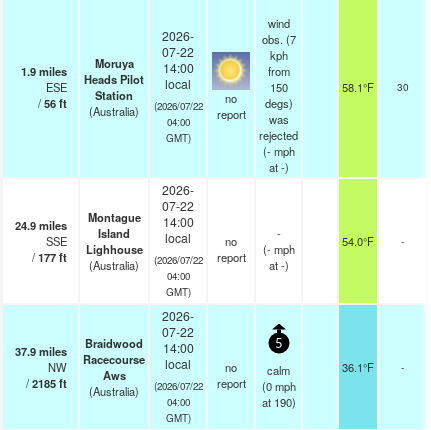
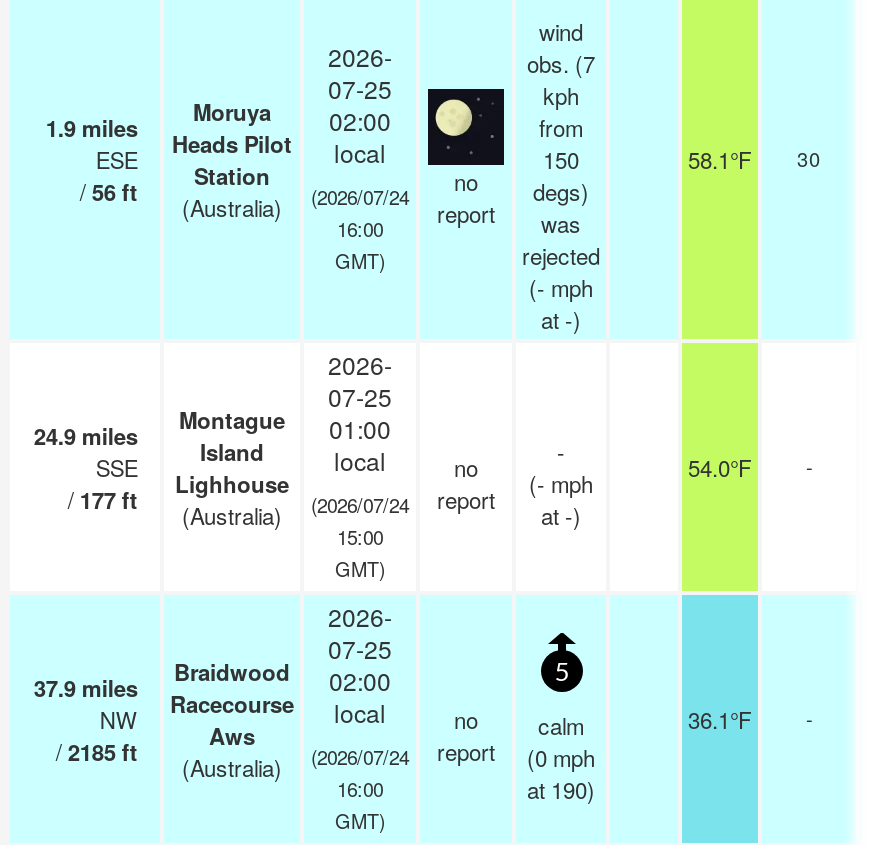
- 07-22
+ 07-25

- [image]
- 04:00 report was
+ [image]
+ 16:00 report was

- 14:00
+ 02:00

- (2026/07/22
+ (2026/07/24

- 07-22
+ 07-25

- 14:00
+ 01:00

- (2026/07/22
+ (2026/07/24

- 04:00
+ 15:00

- 07-22
+ 07-25

- 37.9 miles NW Racecourse Braidwood 14:00 local
+ 37.9 miles NW Racecourse Braidwood 02:00 local

- / 2185 ft (Australia) (2026/07/22 report (0 mph
+ / 2185 ft (Australia) (2026/07/24 report (0 mph

- 04:00
+ 16:00
